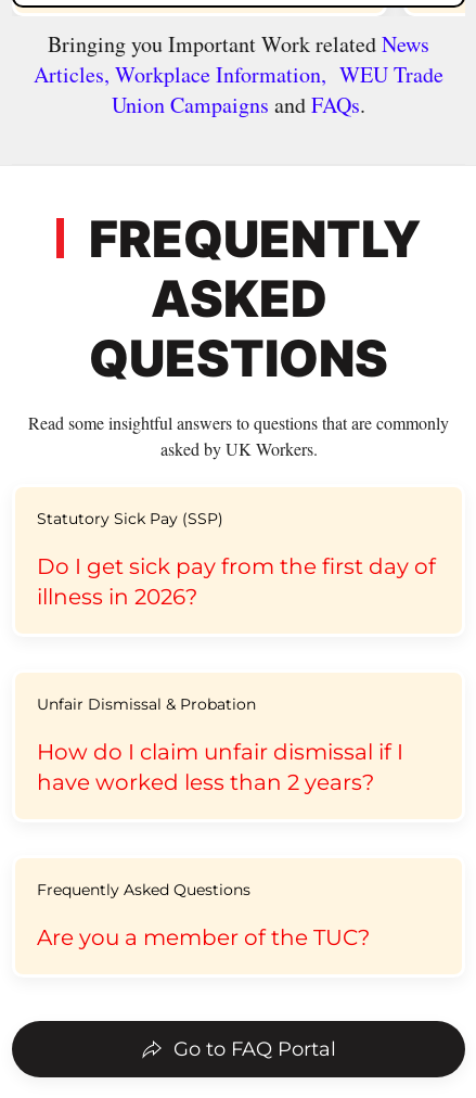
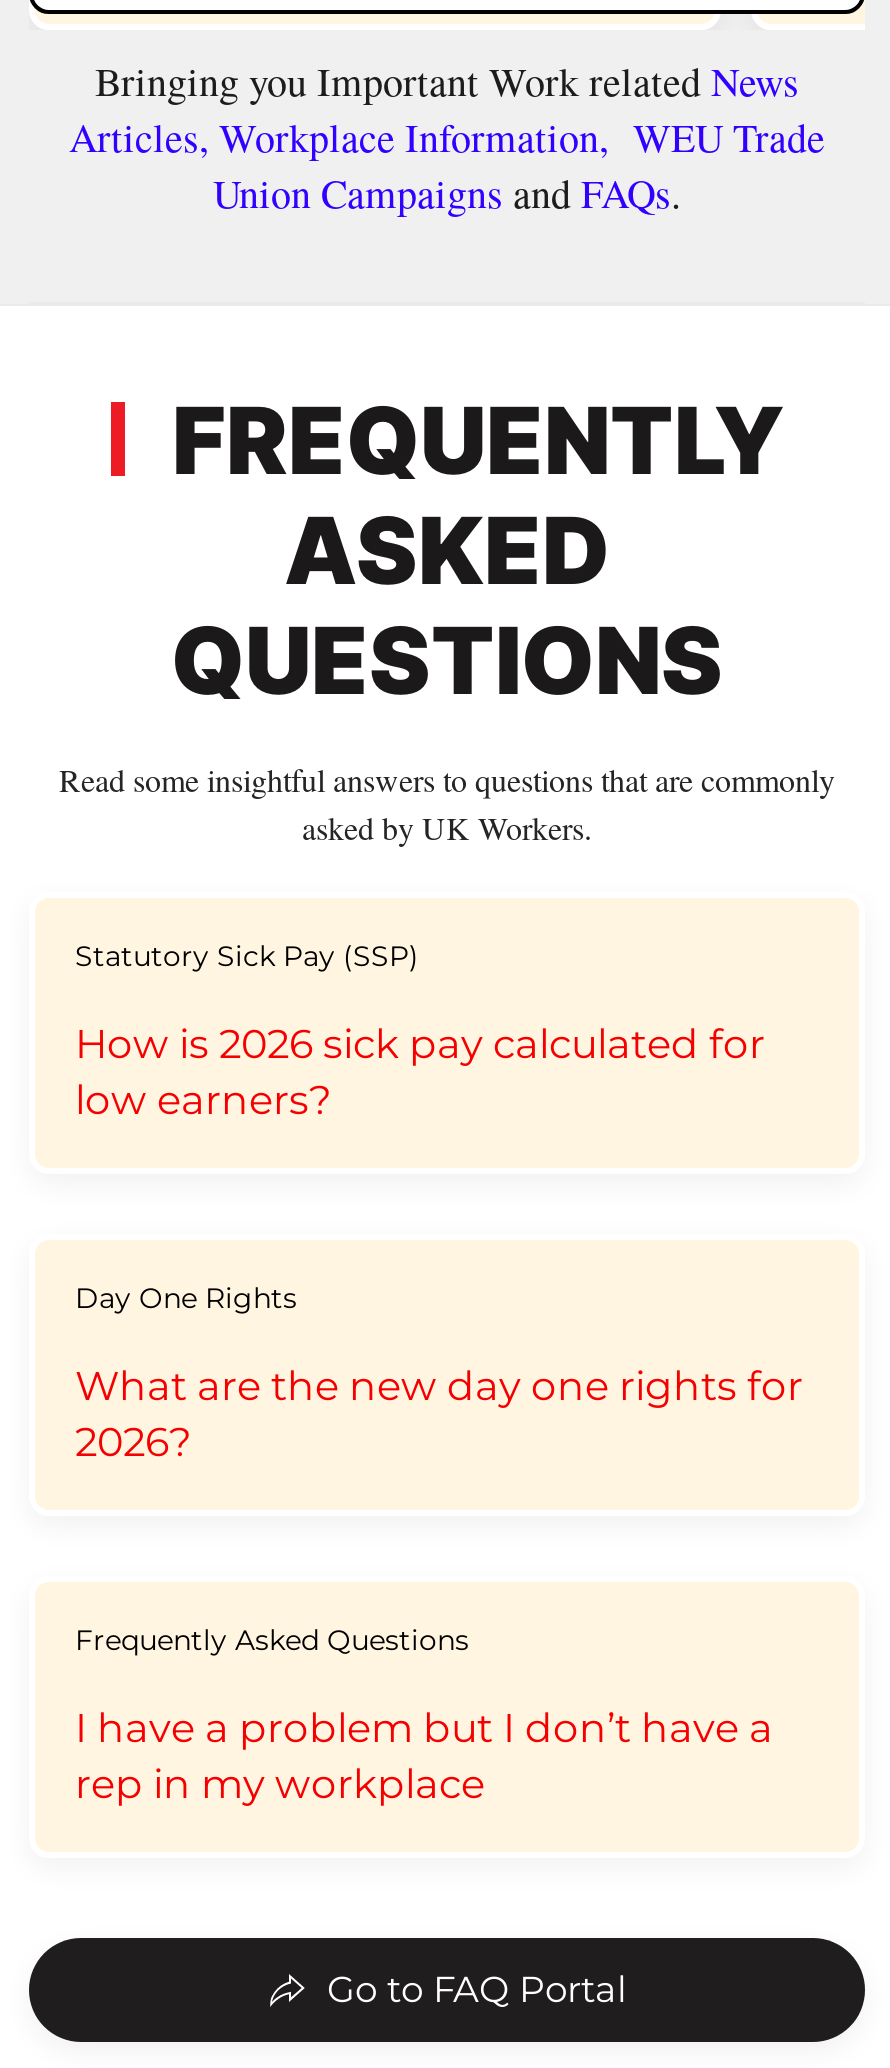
- Do I get sick pay from the first day of
- illness in 2026?
+ How is 2026 sick pay calculated for
+ low earners?

- Unfair Dismissal & Probation
+ Day One Rights

- How do I claim unfair dismissal if I
- have worked less than 2 years?
+ What are the new day one rights for
+ 2026?

- Are you a member of the TUC?
+ I have a problem but I don’t have a
+ rep in my workplace
